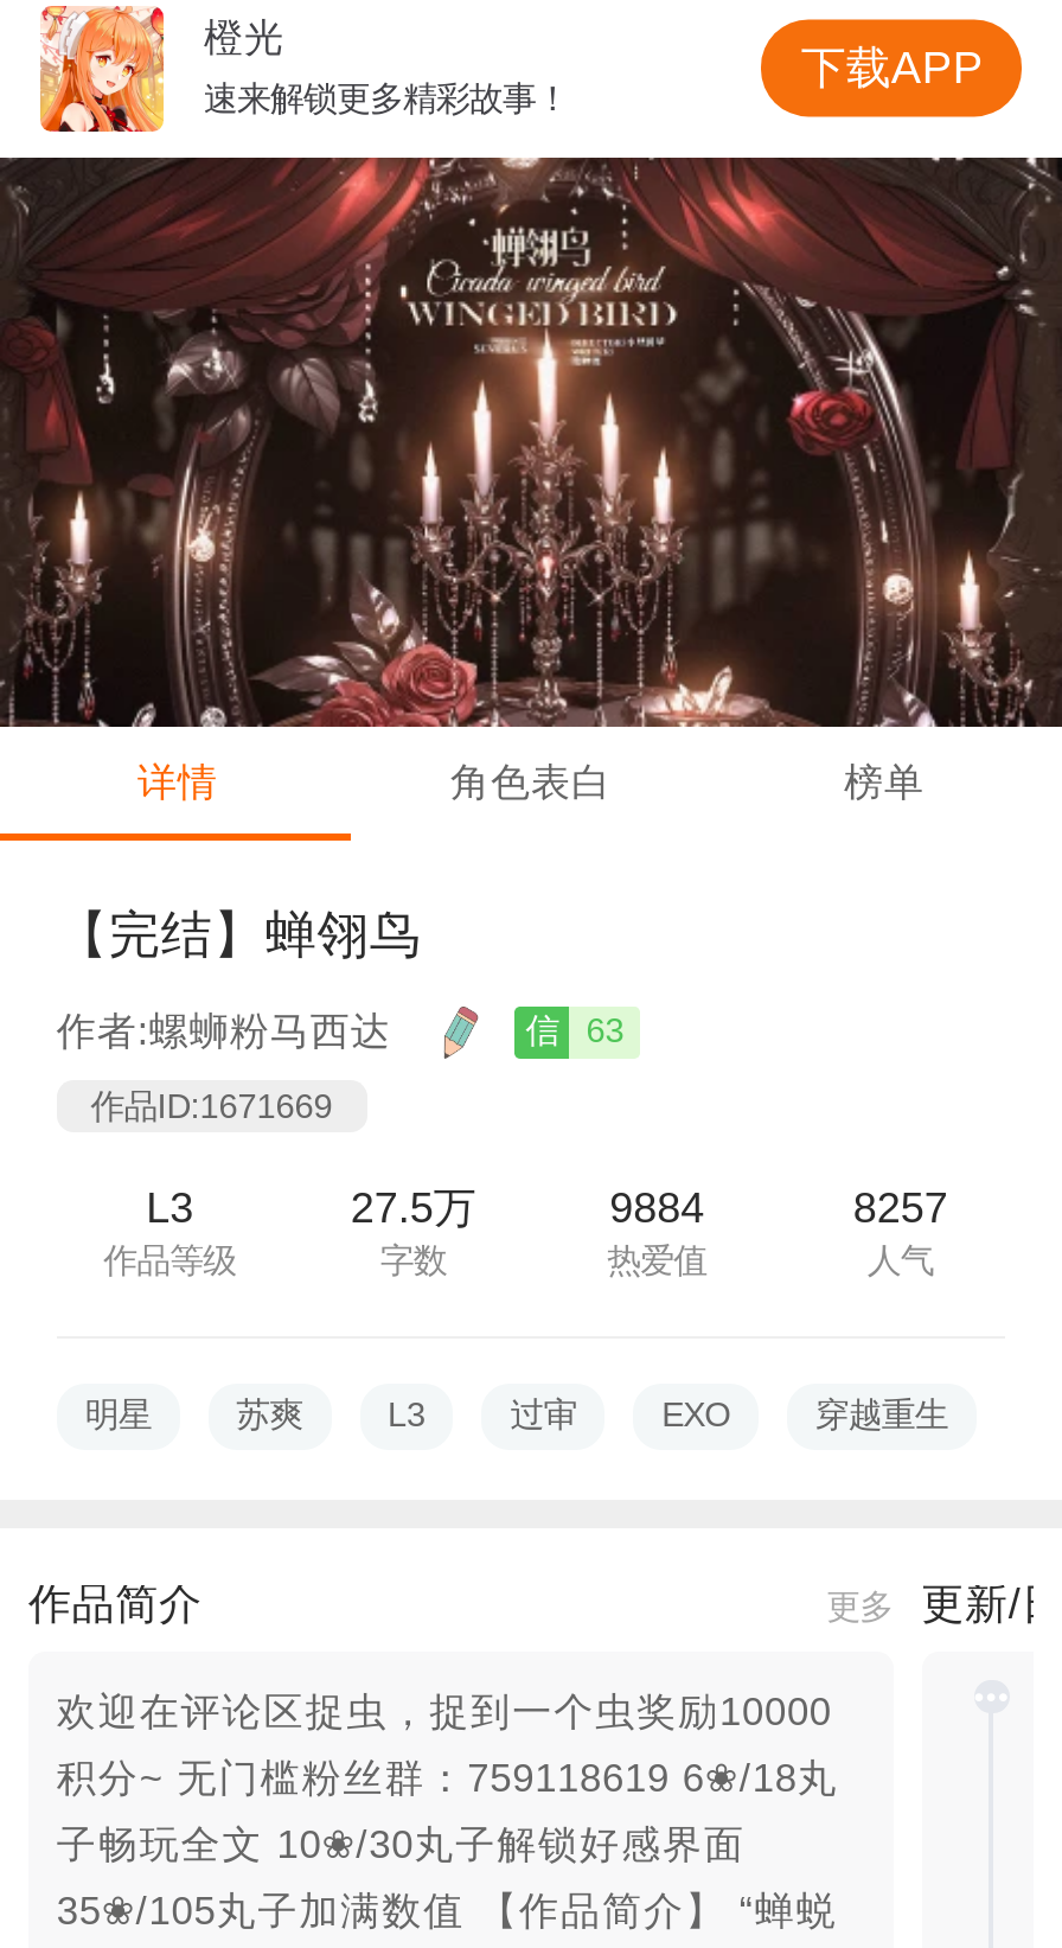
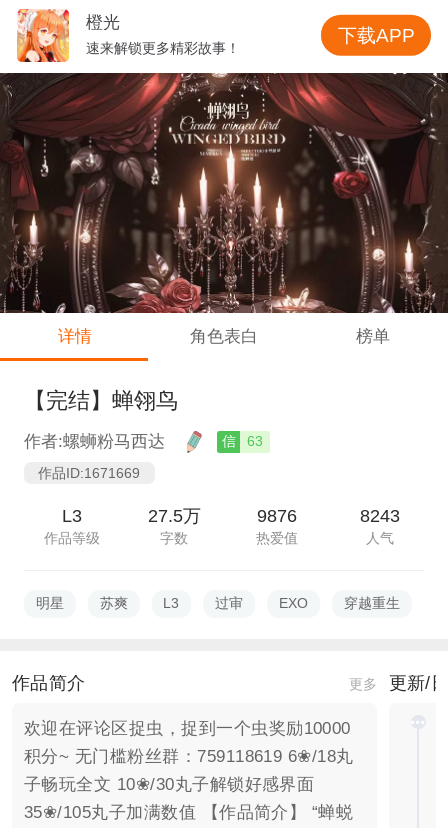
- 9884
+ 9876

- 8257
+ 8243
